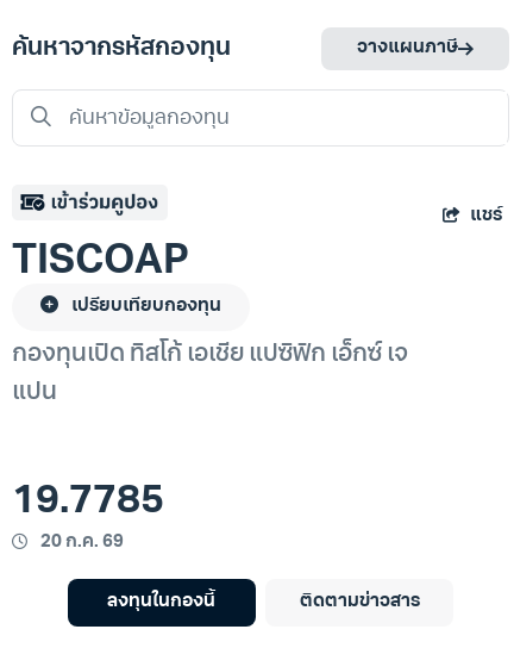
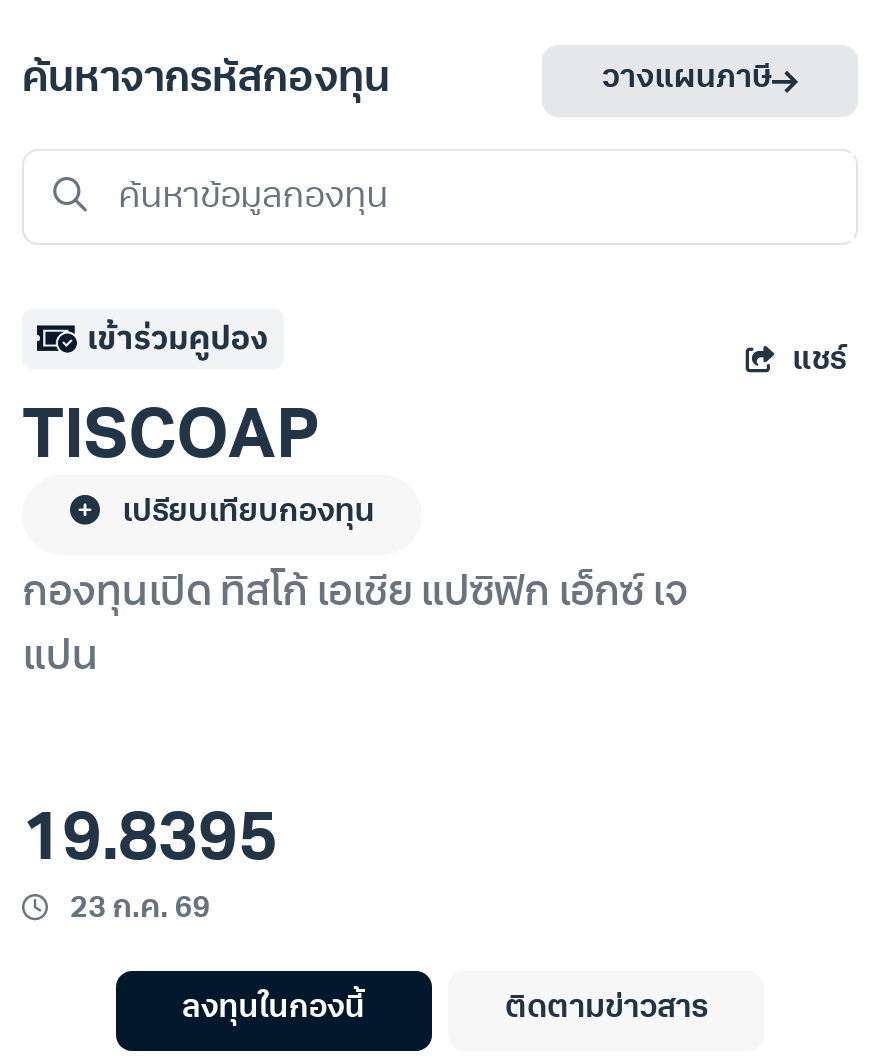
- 19.7785
+ 19.8395

- 20 ก.ค. 69
+ 23 ก.ค. 69
